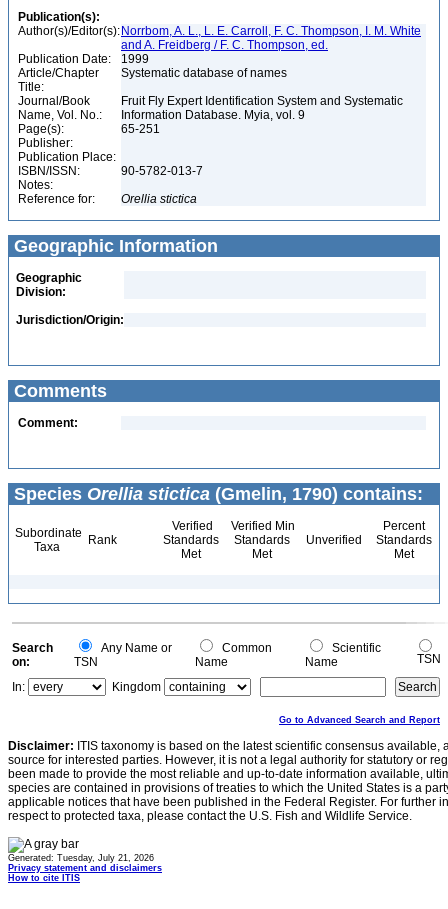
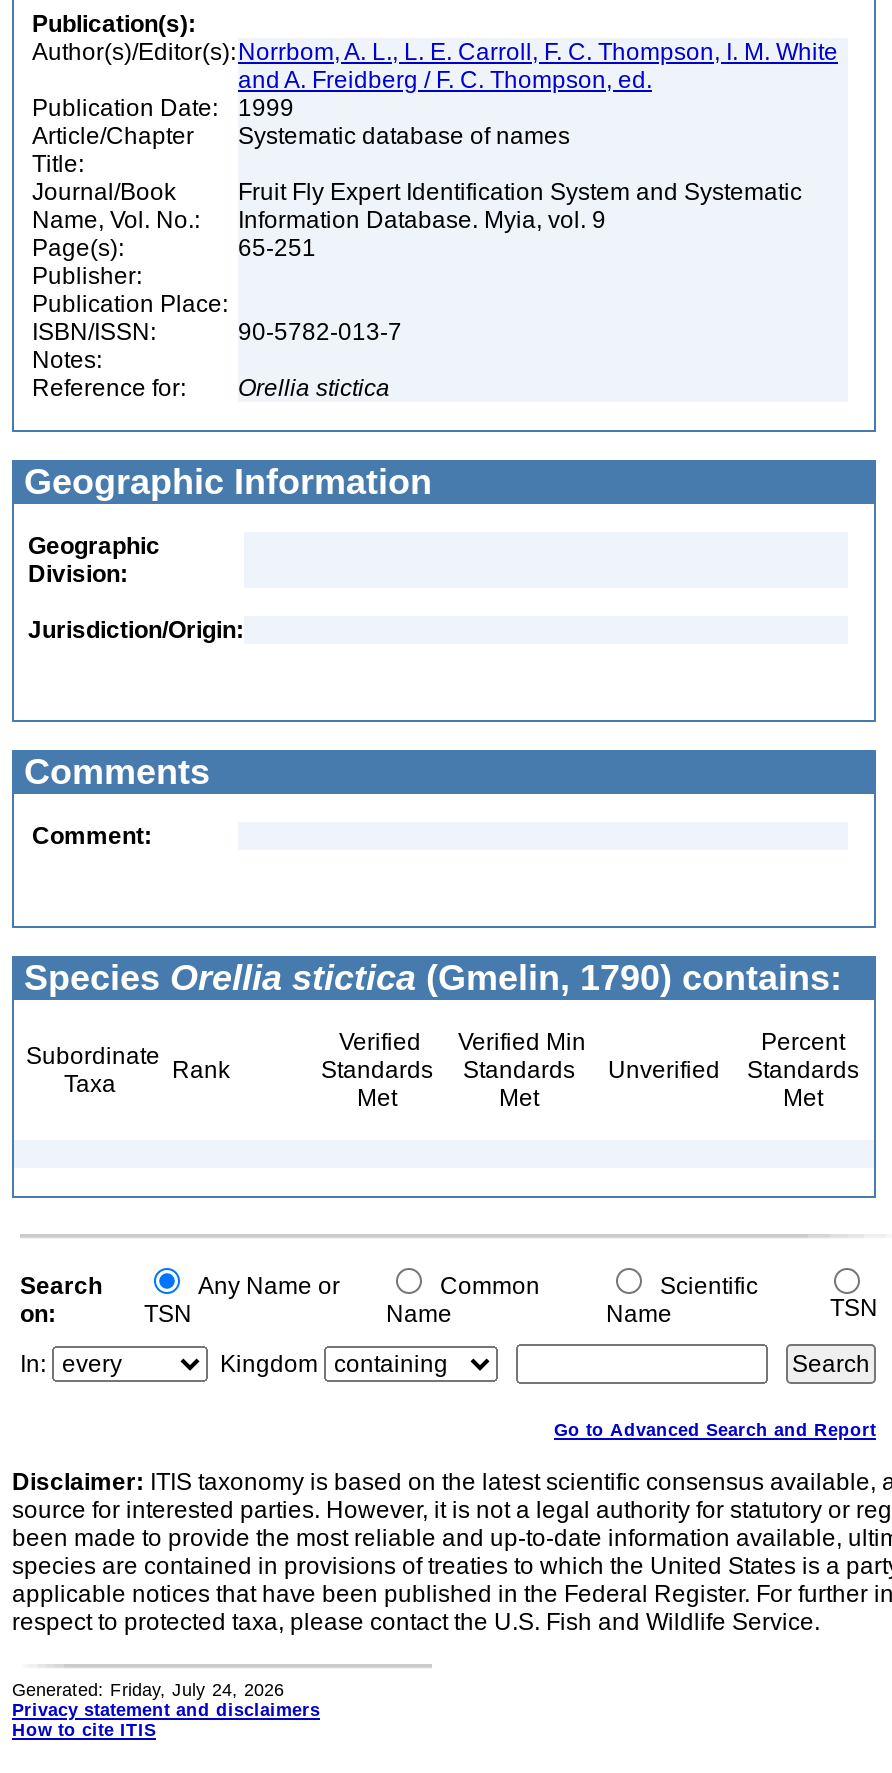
- Generated: Tuesday, July 21, 2026
+ Generated: Friday, July 24, 2026
